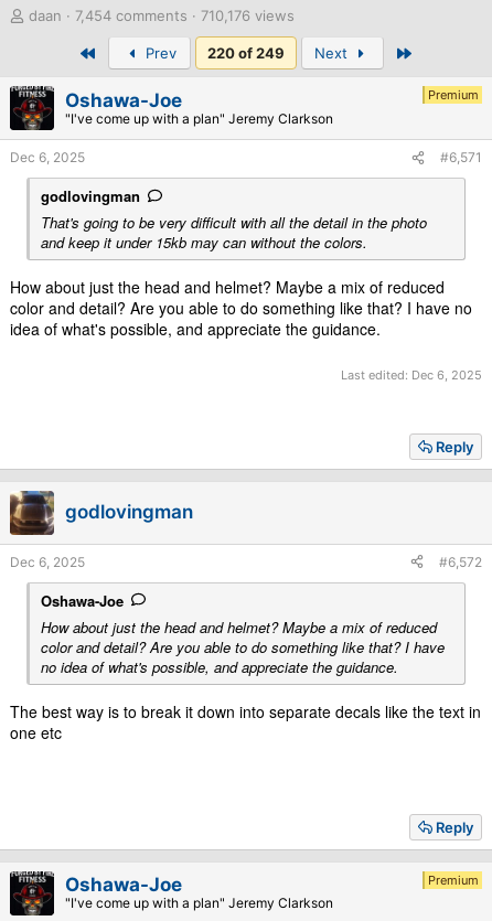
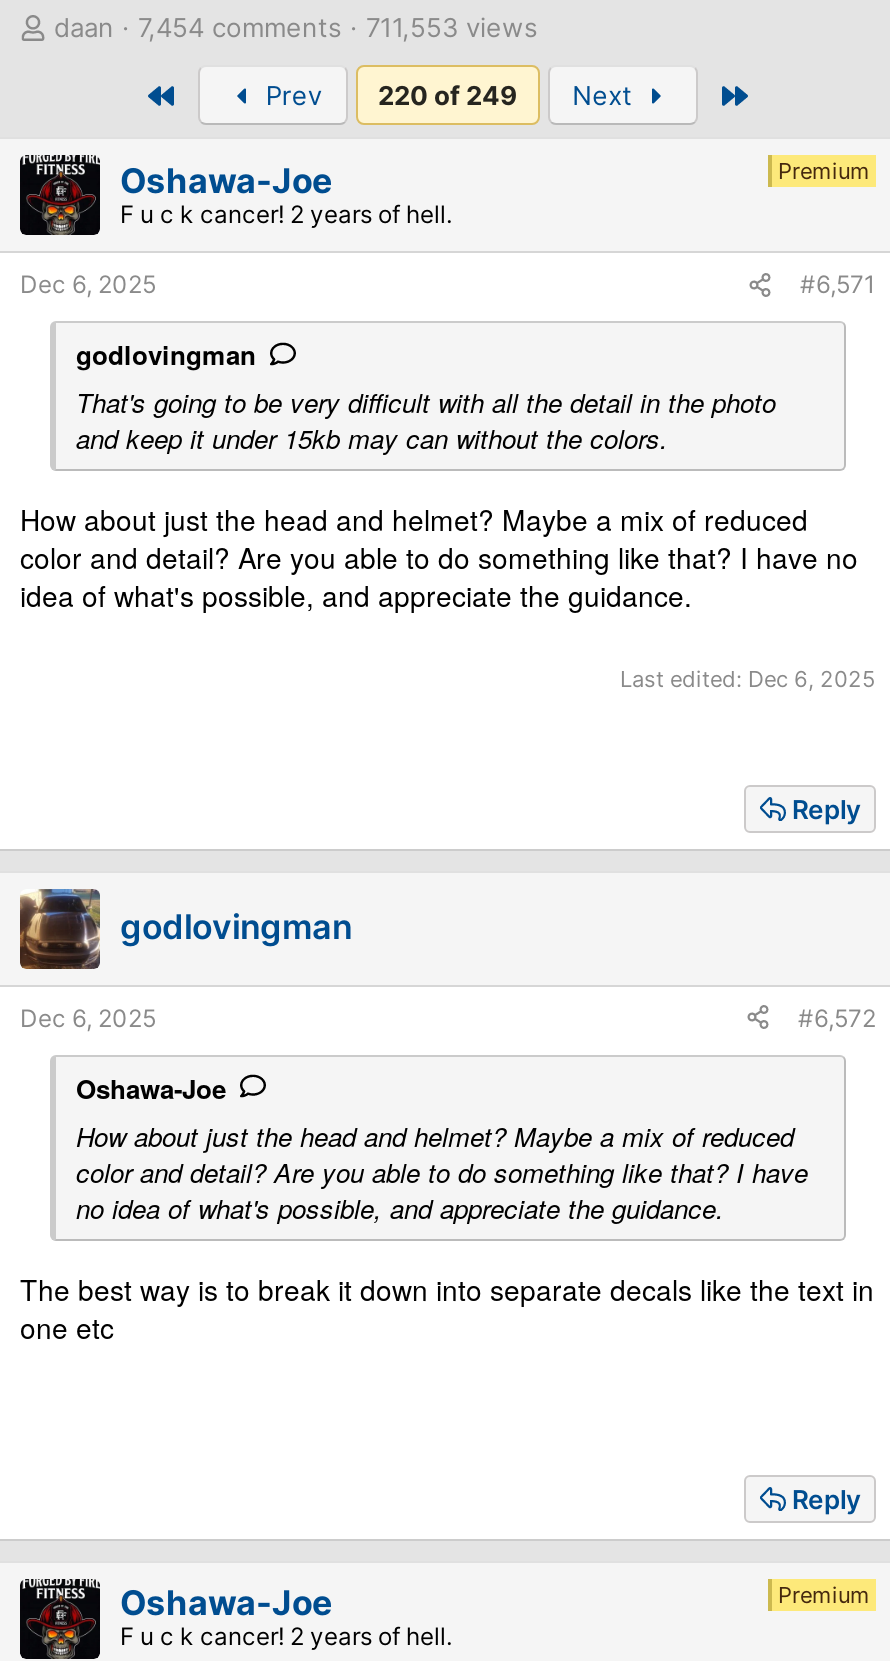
- 7,454 comments 710,176 views
+ 7,454 comments 711,553 views

- "I've come up with a plan" Jeremy Clarkson
+ F u c k cancer! 2 years of hell.

- "I've come up with a plan" Jeremy Clarkson
+ F u c k cancer! 2 years of hell.
